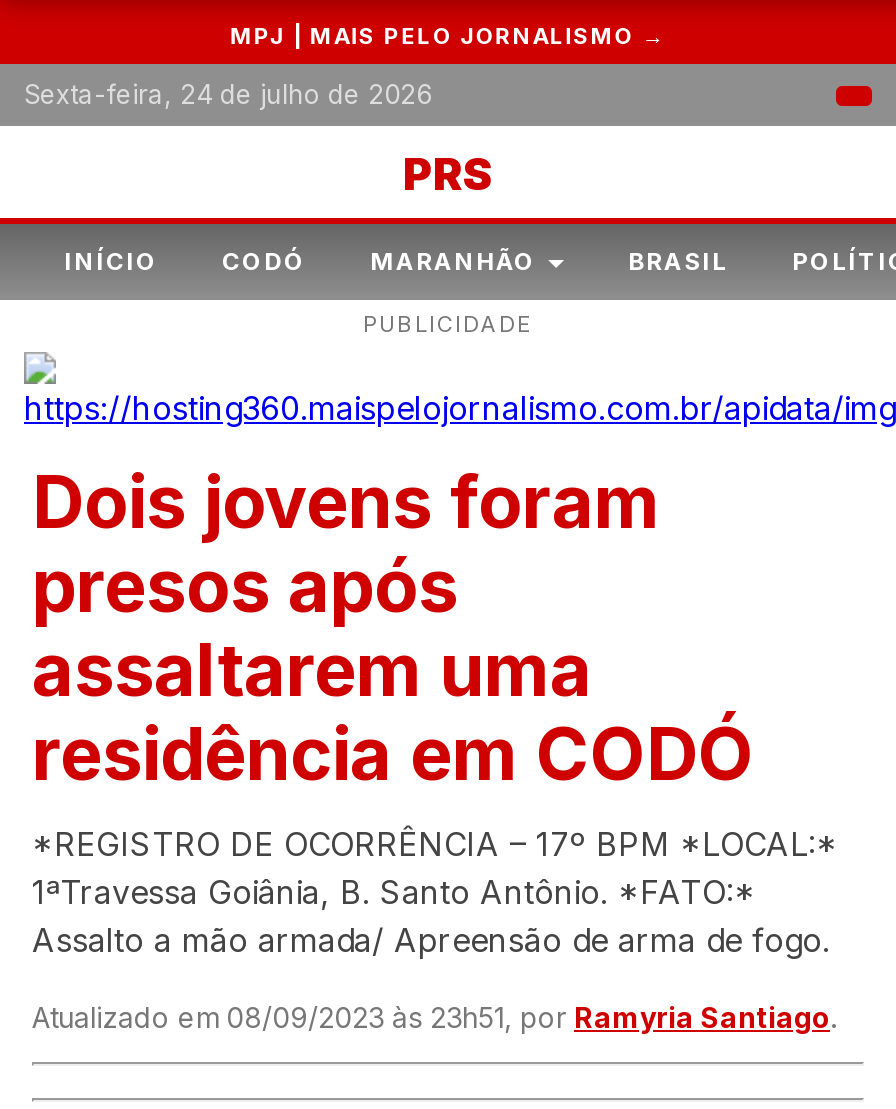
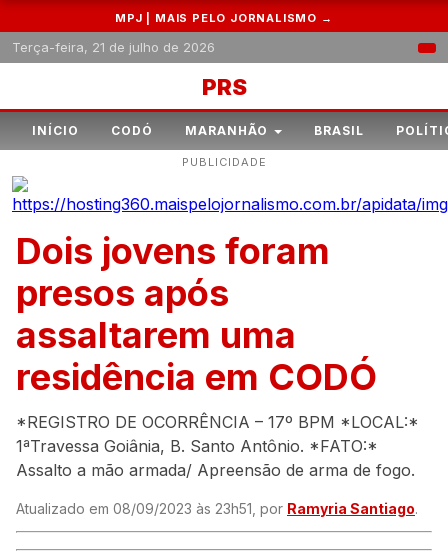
- Sexta-feira, 24 de julho de 2026
+ Terça-feira, 21 de julho de 2026
